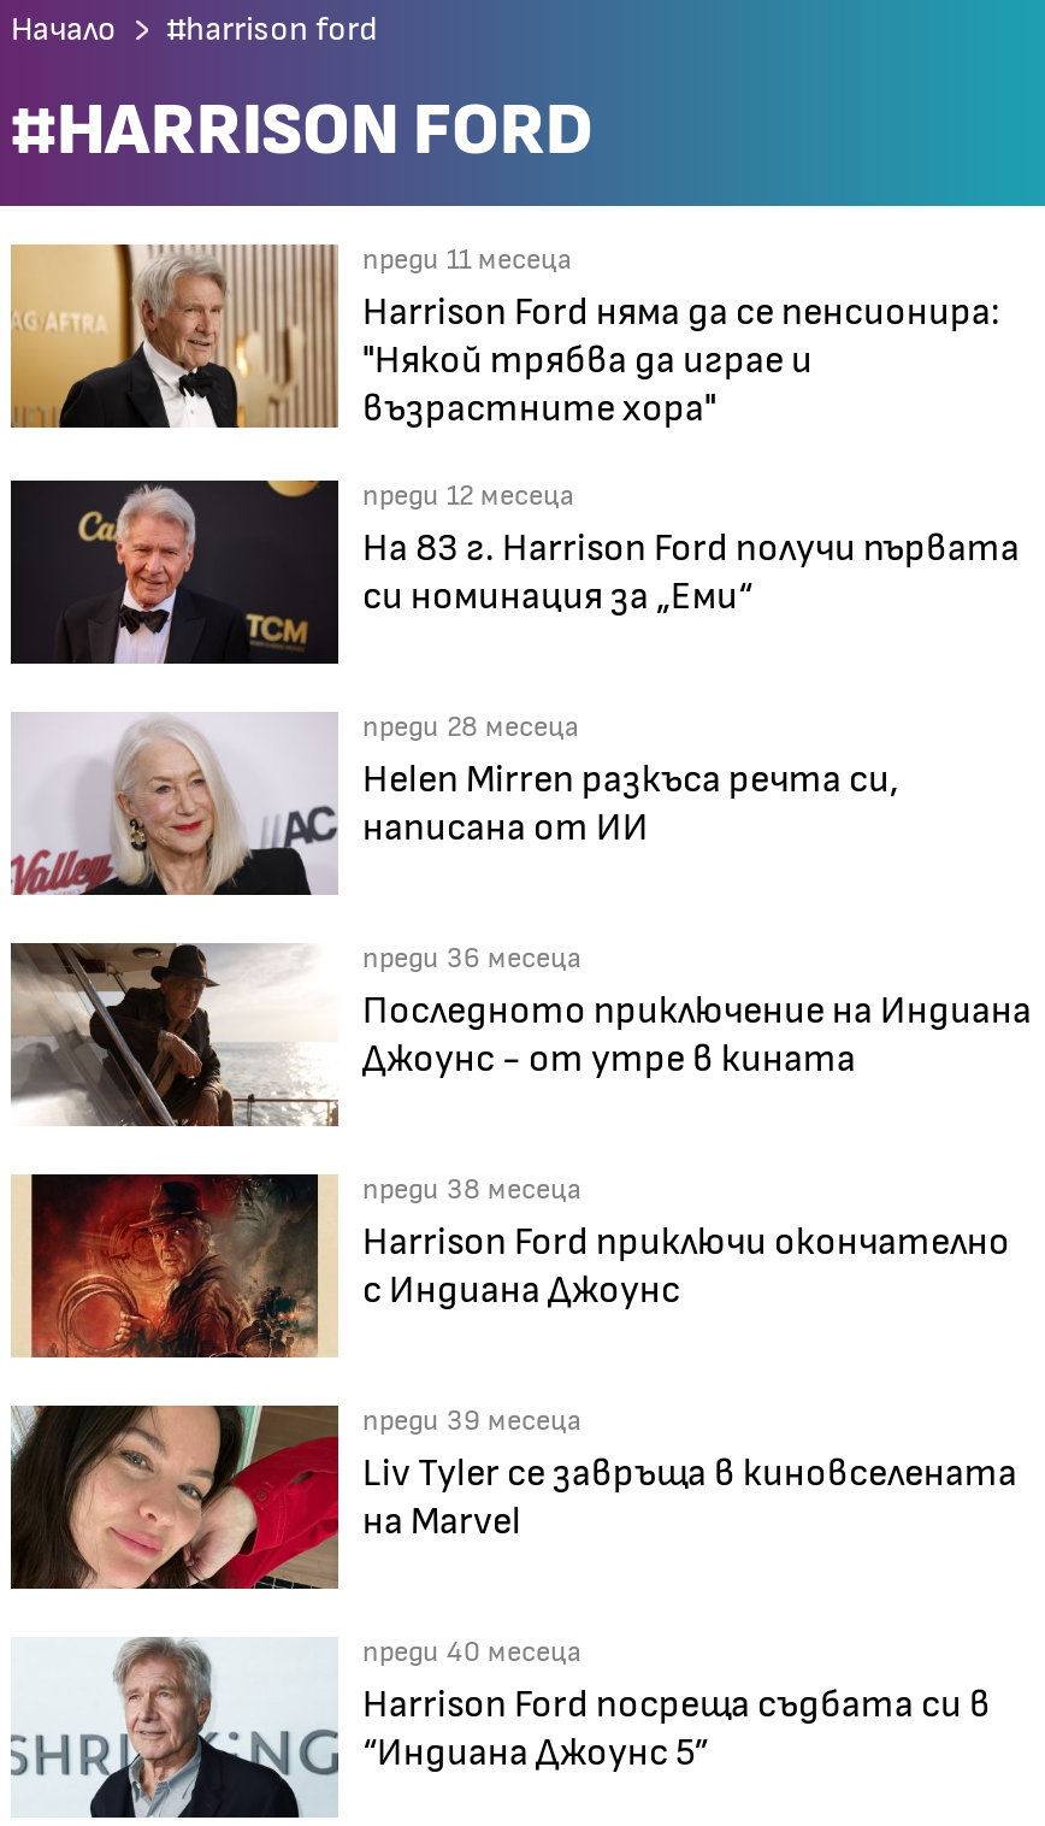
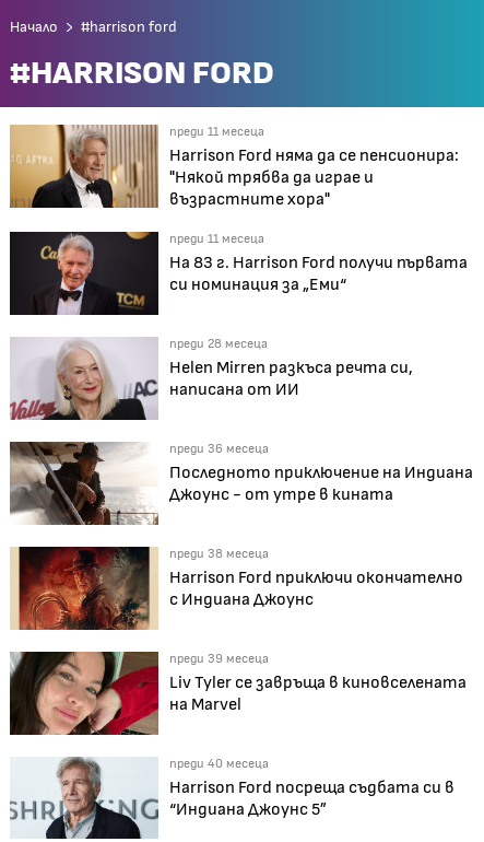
- преди 12 месеца
+ преди 11 месеца
